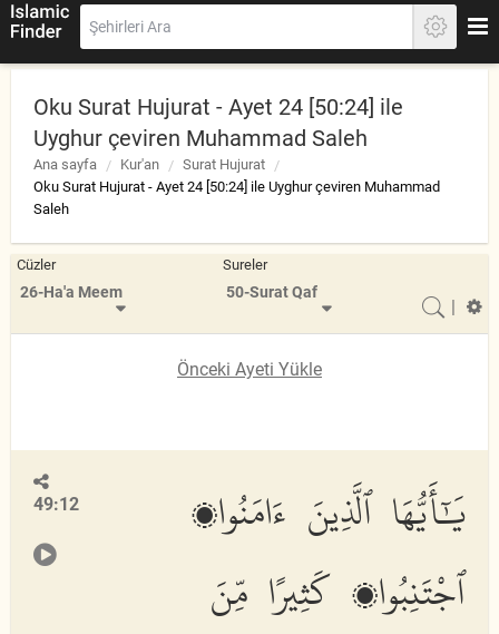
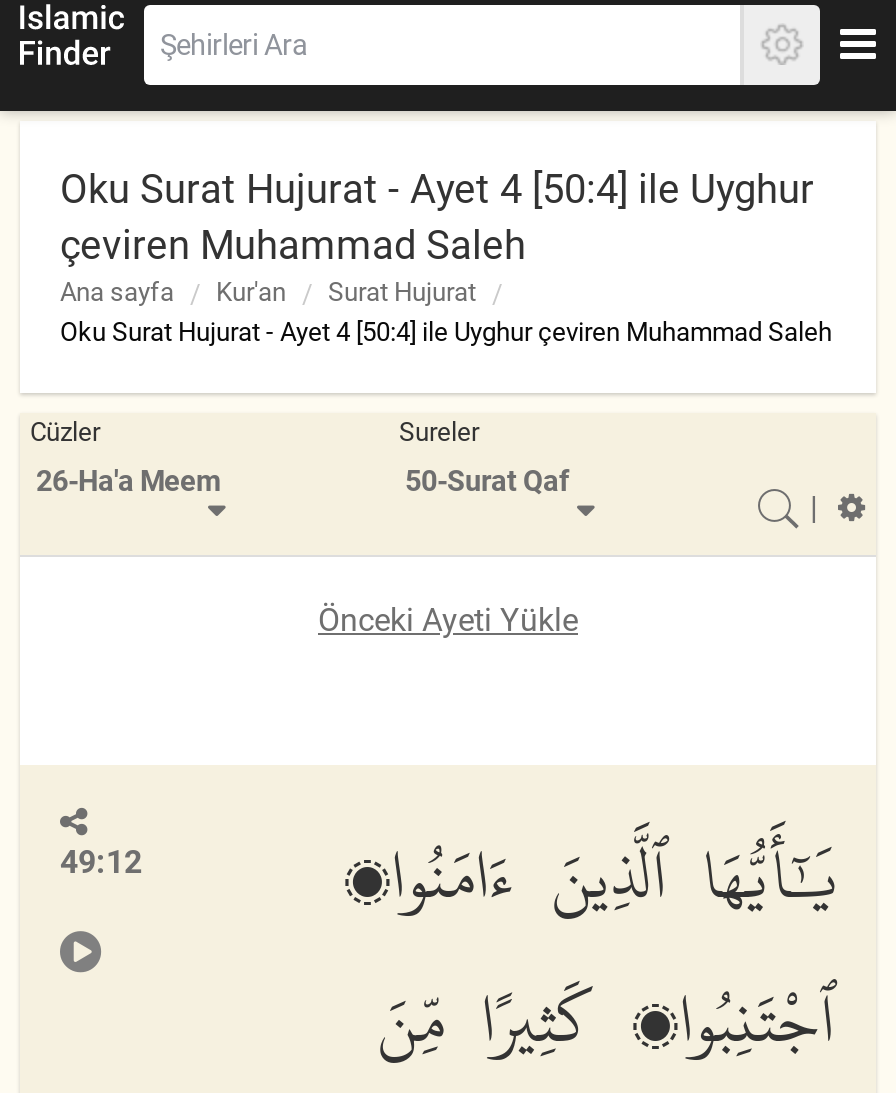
- Oku Surat Hujurat - Ayet 24 [50:24] ile
- Uyghur çeviren Muhammad Saleh
+ Oku Surat Hujurat - Ayet 4 [50:4] ile Uyghur
+ çeviren Muhammad Saleh

- Oku Surat Hujurat - Ayet 24 [50:24] ile Uyghur çeviren Muhammad
- Saleh
+ Oku Surat Hujurat - Ayet 4 [50:4] ile Uyghur çeviren Muhammad Saleh
